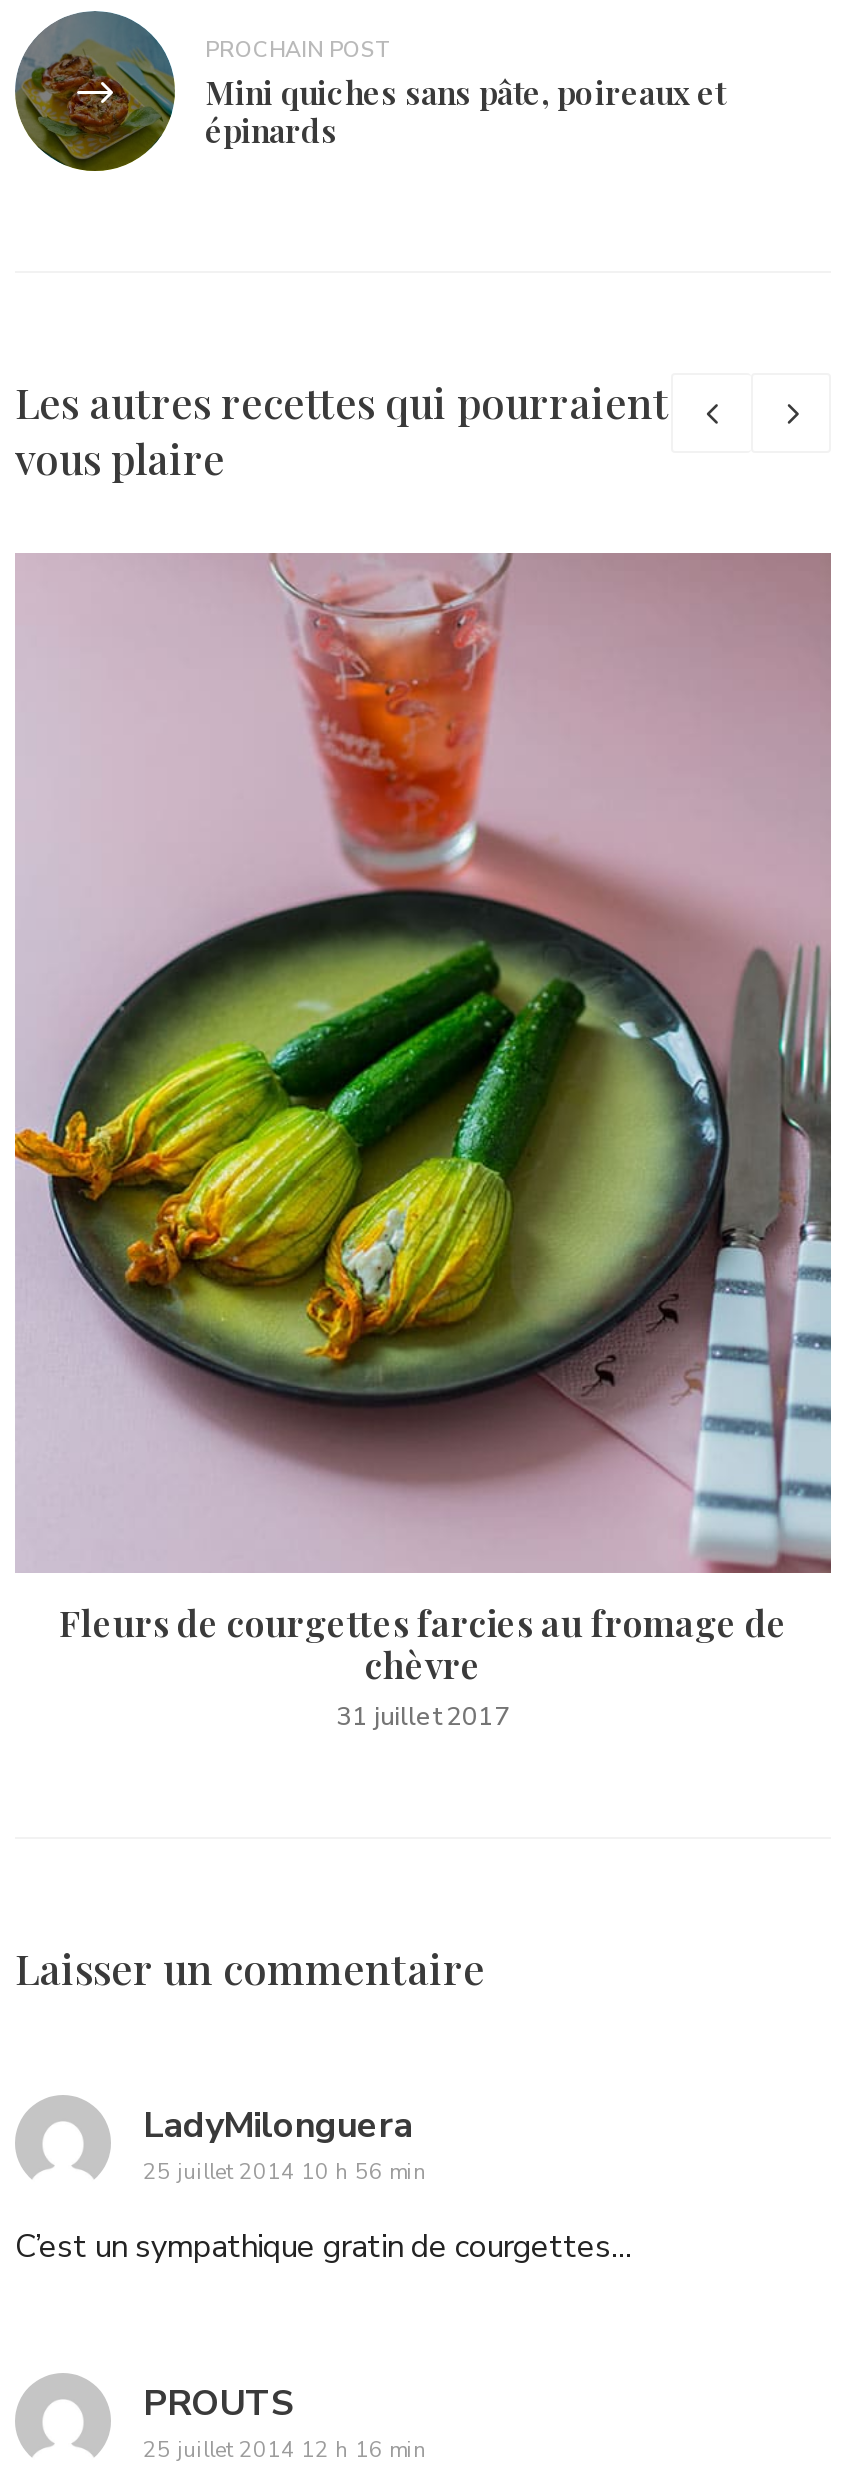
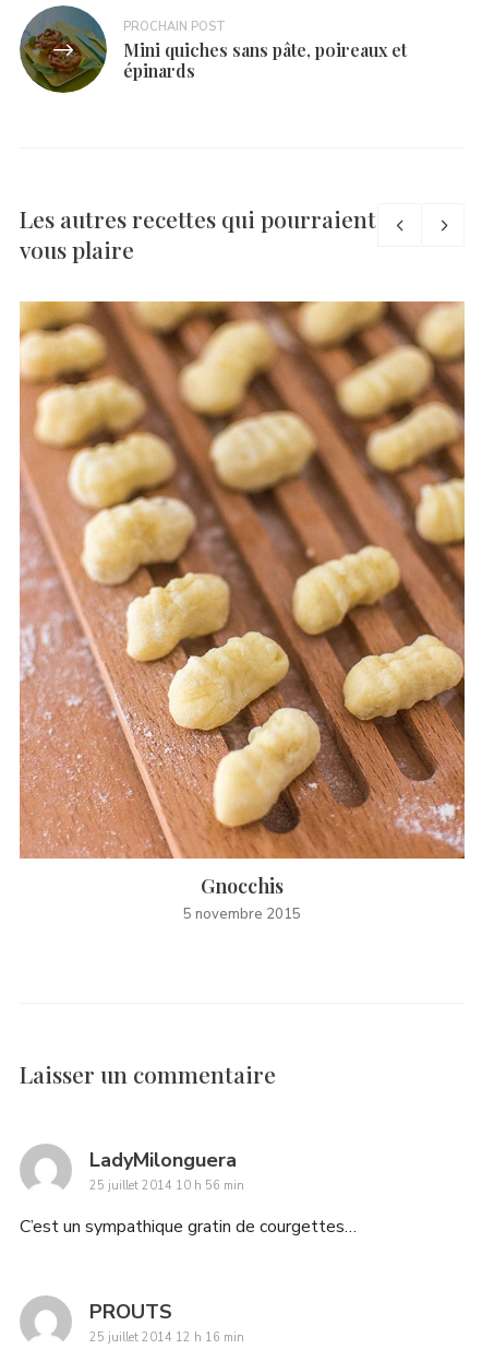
- [image]
- Fleurs de courgettes farcies au fromage de
- chèvre
- 31 juillet 2017
+ [image]
+ Gnocchis
+ 5 novembre 2015
